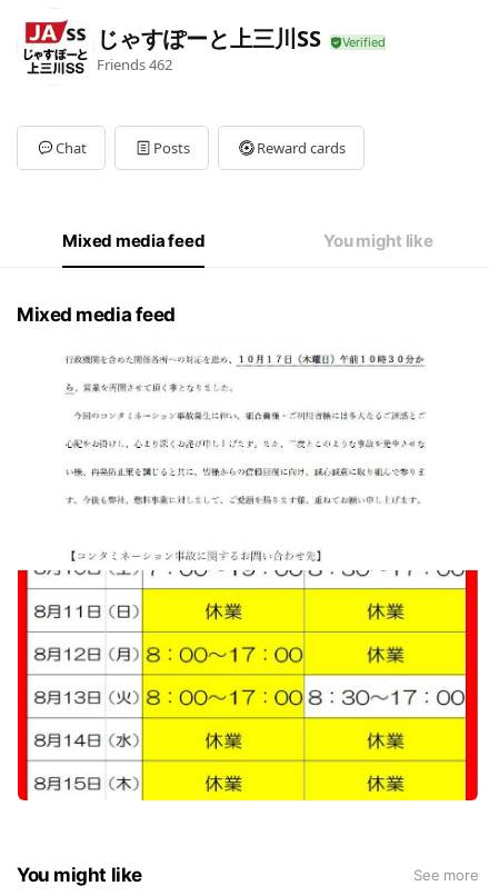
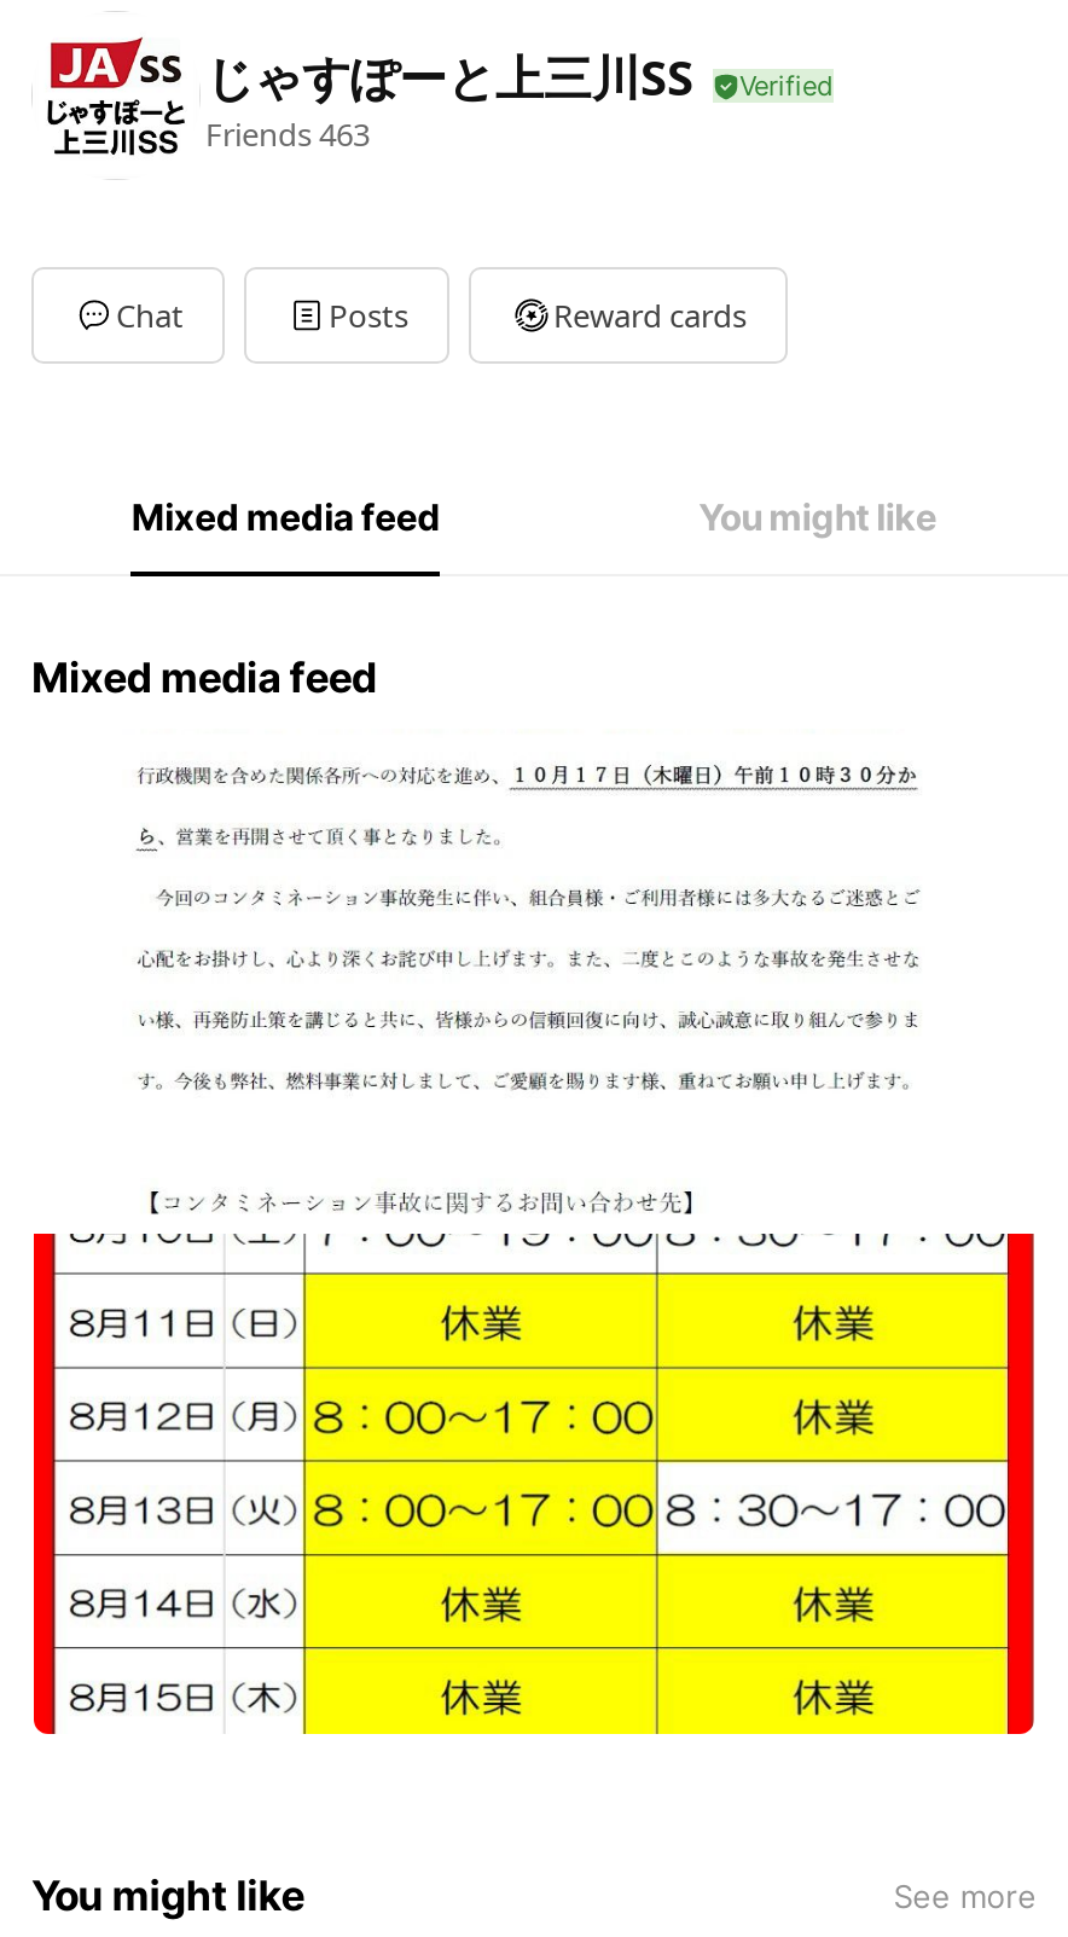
- Friends 462
+ Friends 463
